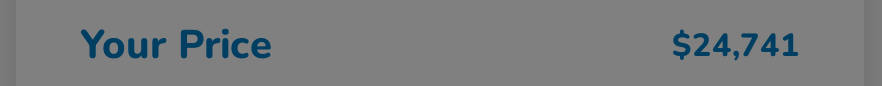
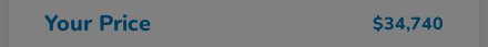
- $24,741
+ $34,740
